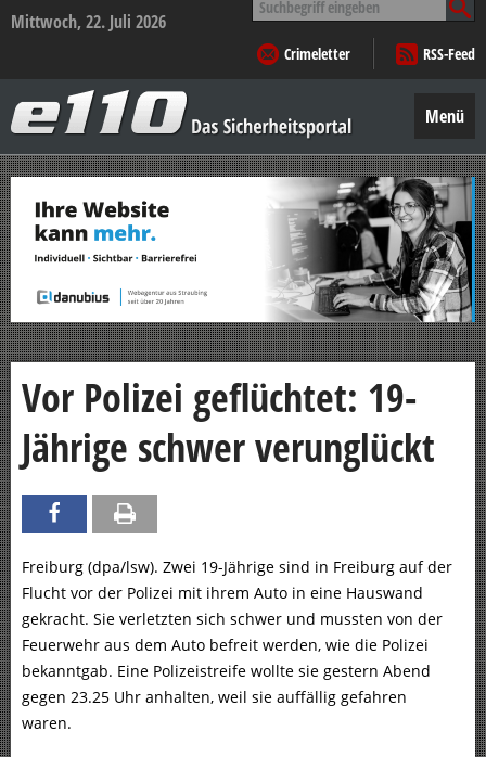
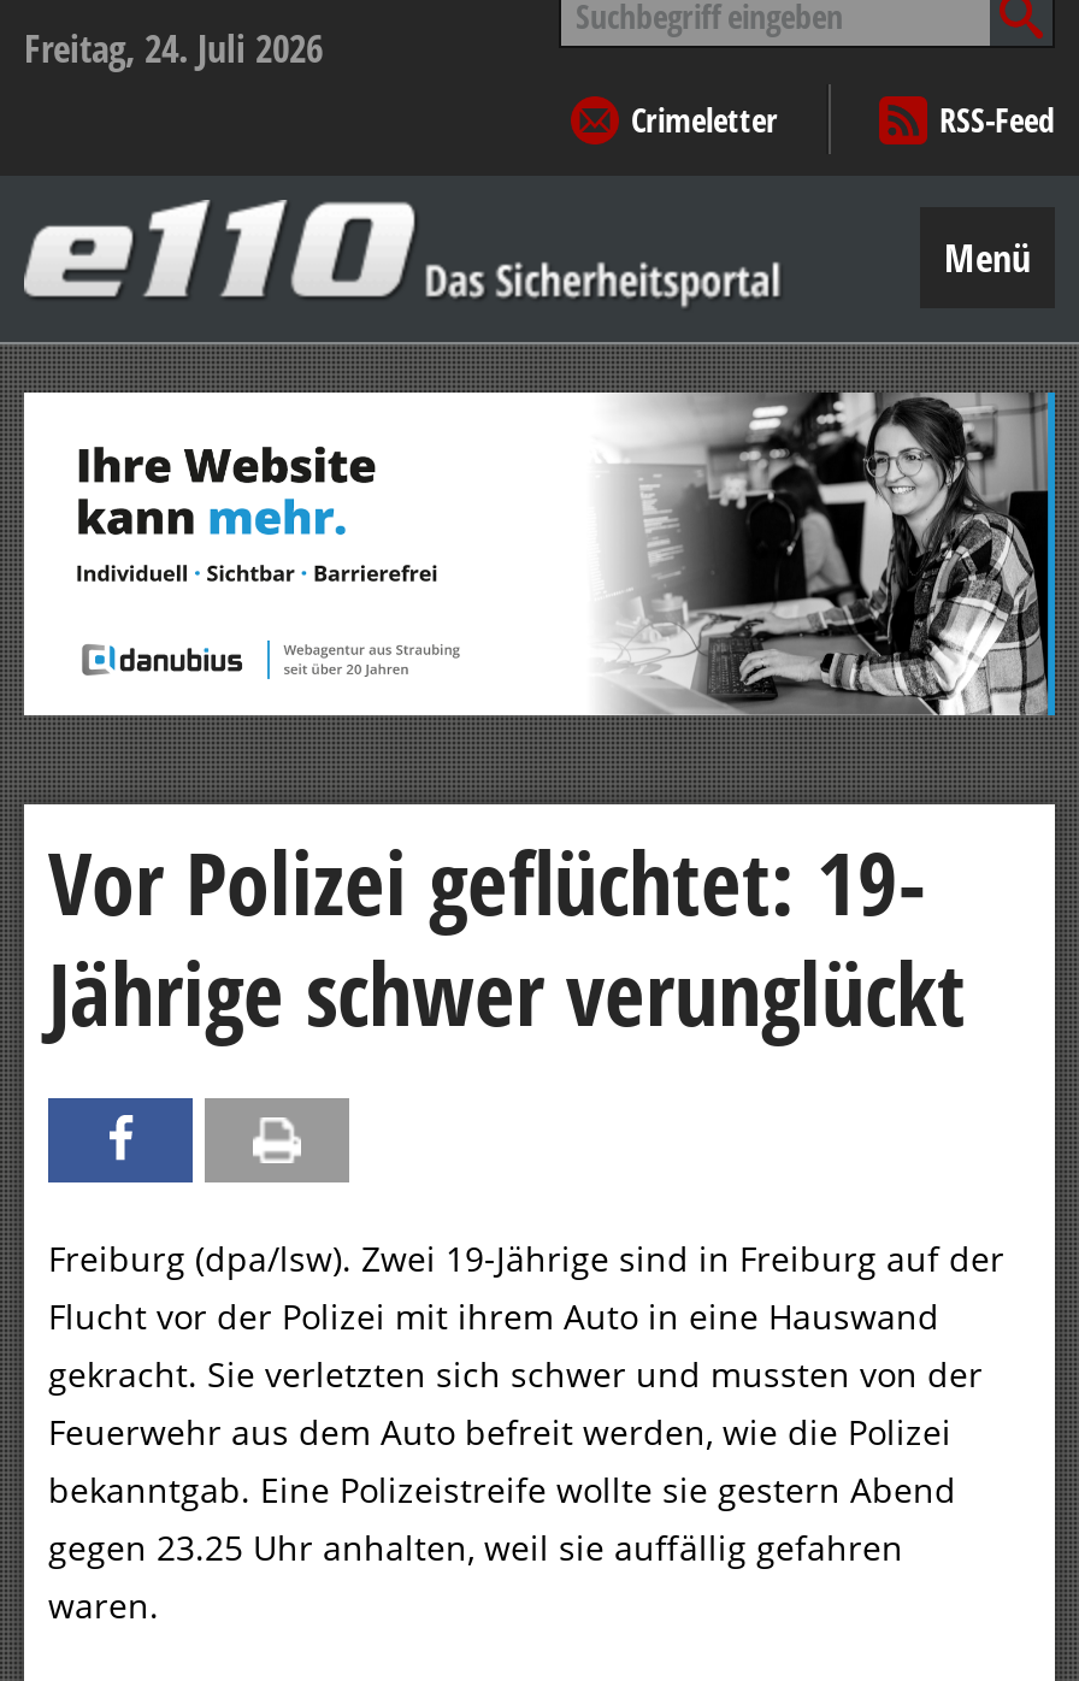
- Mittwoch, 22. Juli 2026
+ Freitag, 24. Juli 2026
